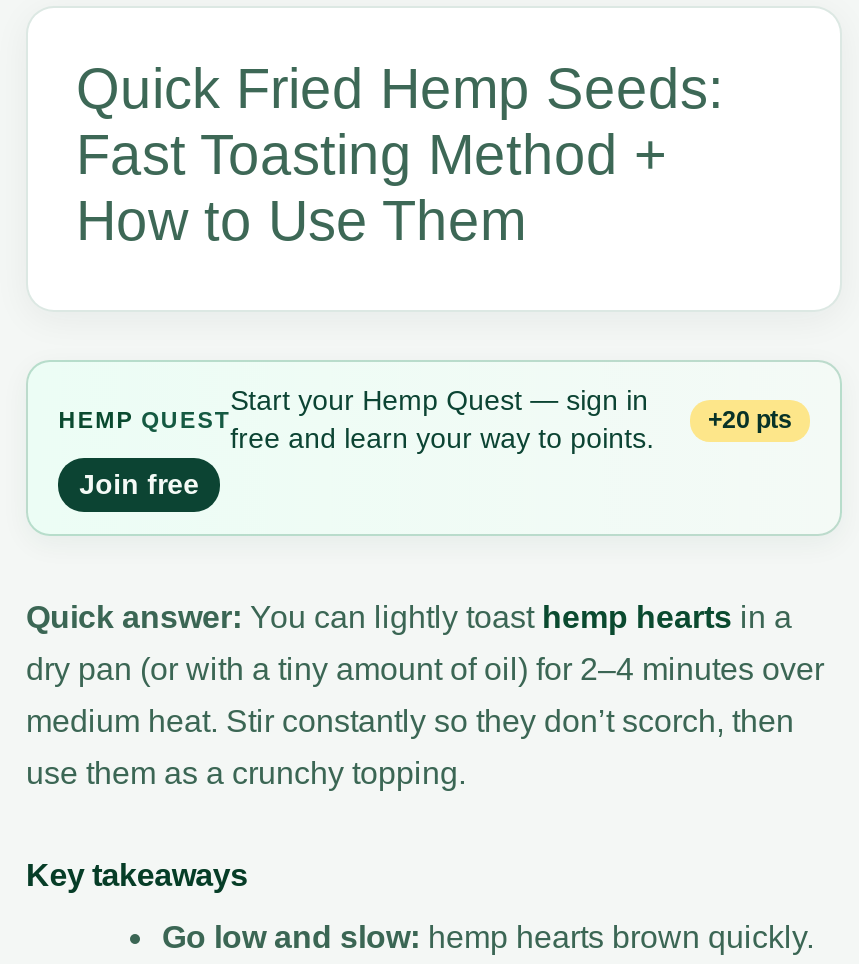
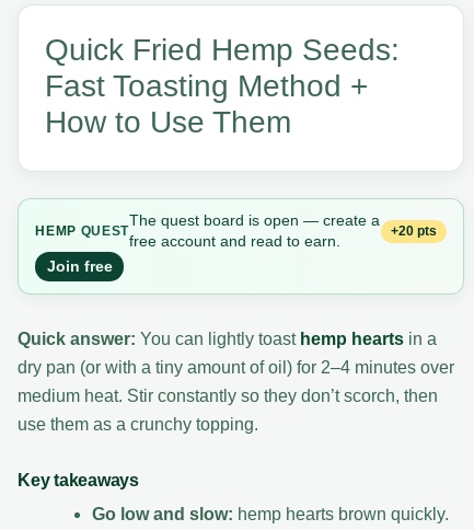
- Start your Hemp Quest — sign in
- free and learn your way to points.
+ The quest board is open — create a
+ free account and read to earn.
